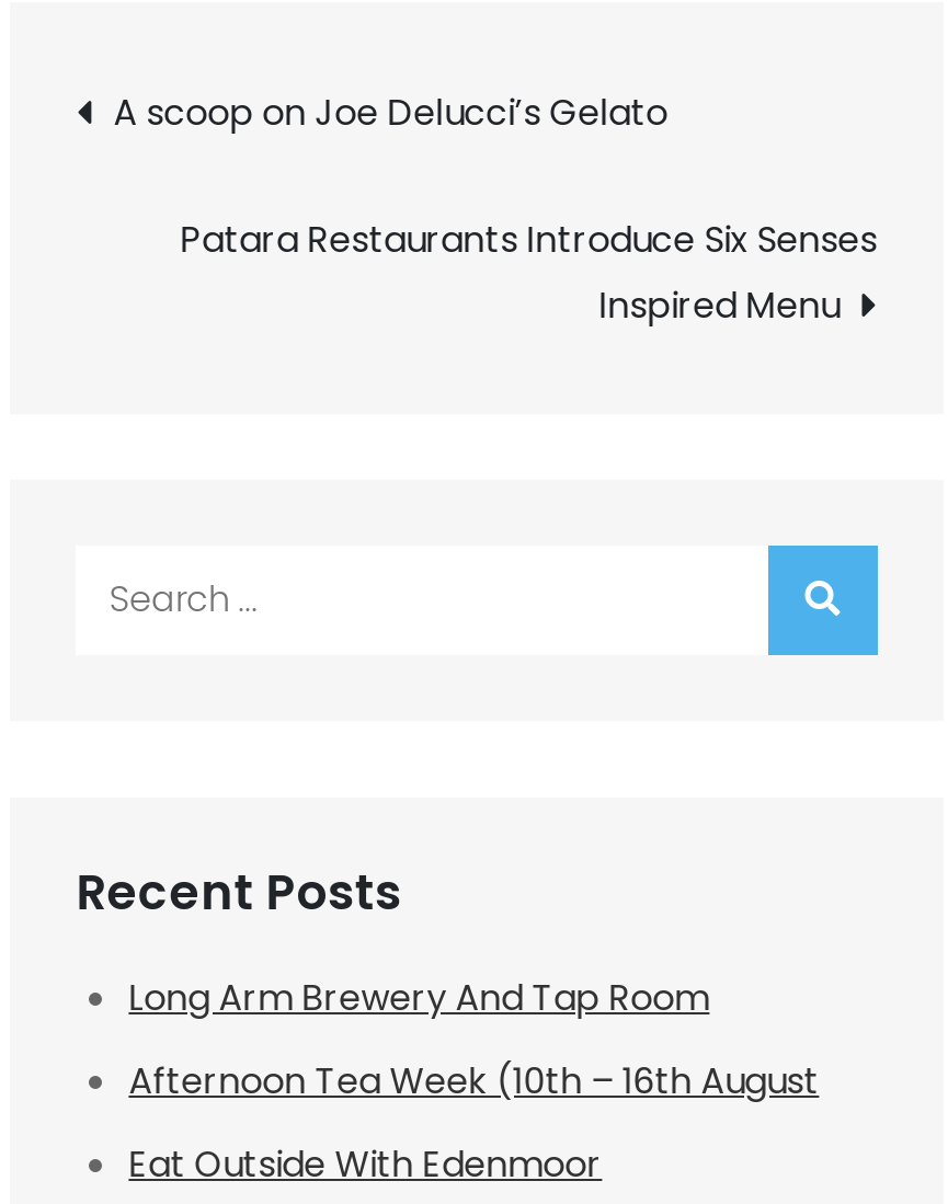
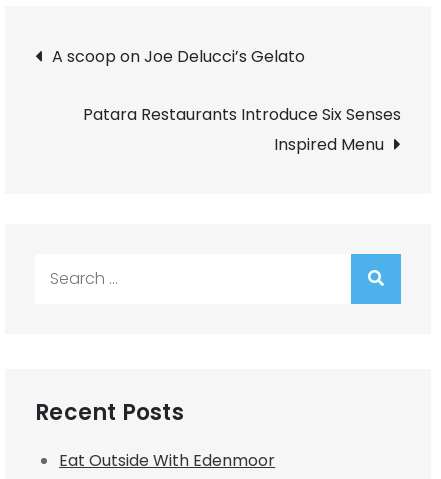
- Long Arm Brewery And Tap Room
- Afternoon Tea Week (10th – 16th August
